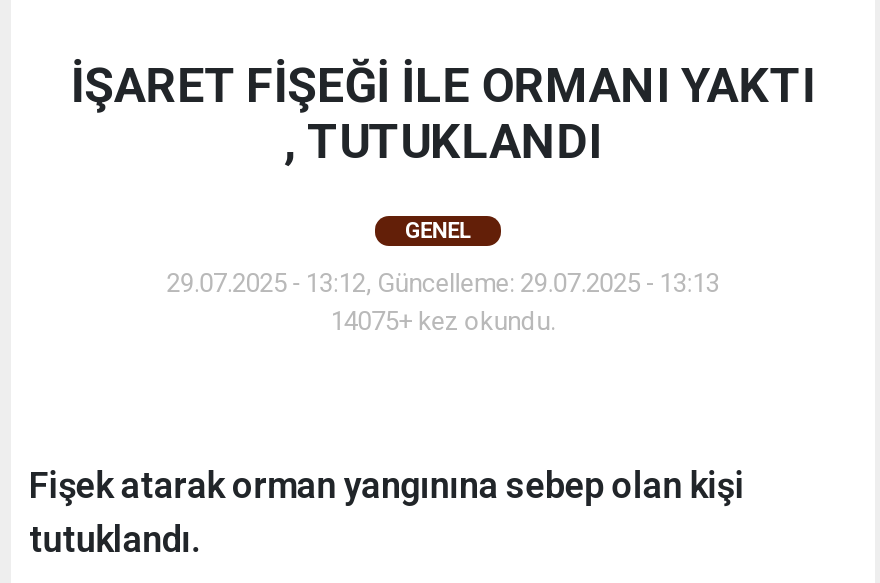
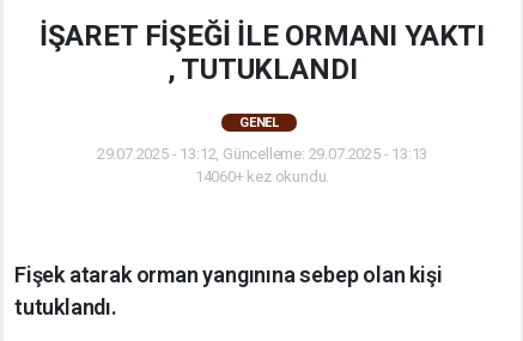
- 14075+ kez okundu.
+ 14060+ kez okundu.
